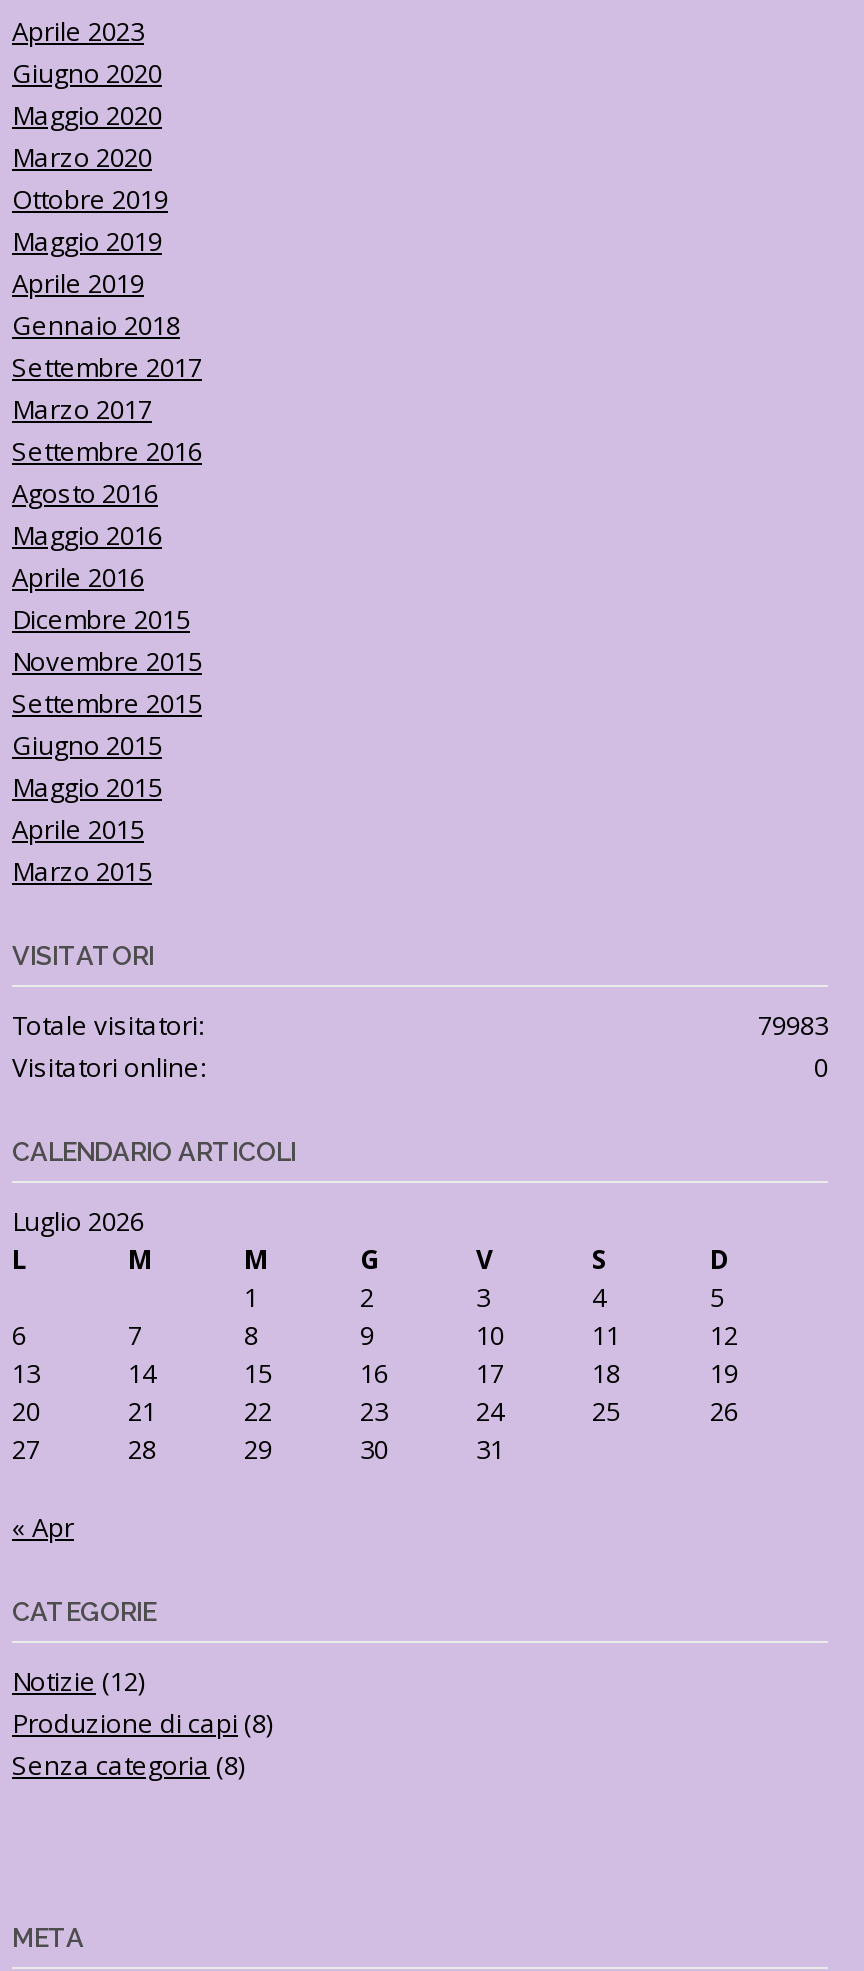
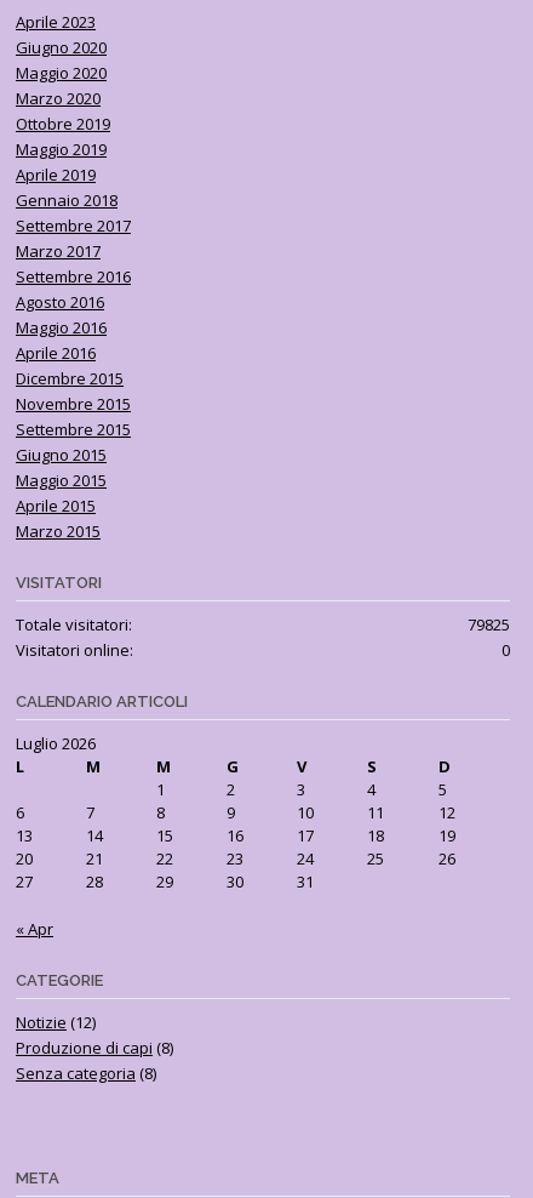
- 79983
+ 79825
